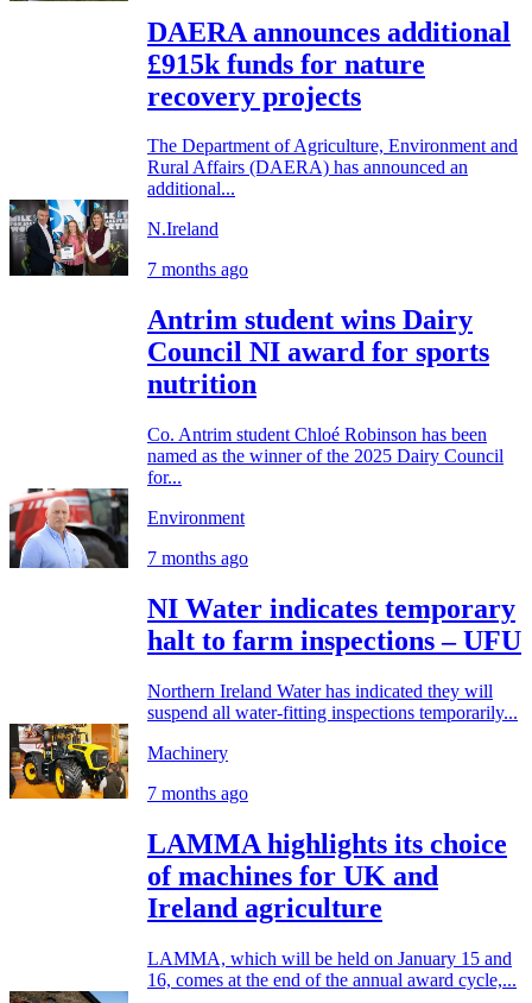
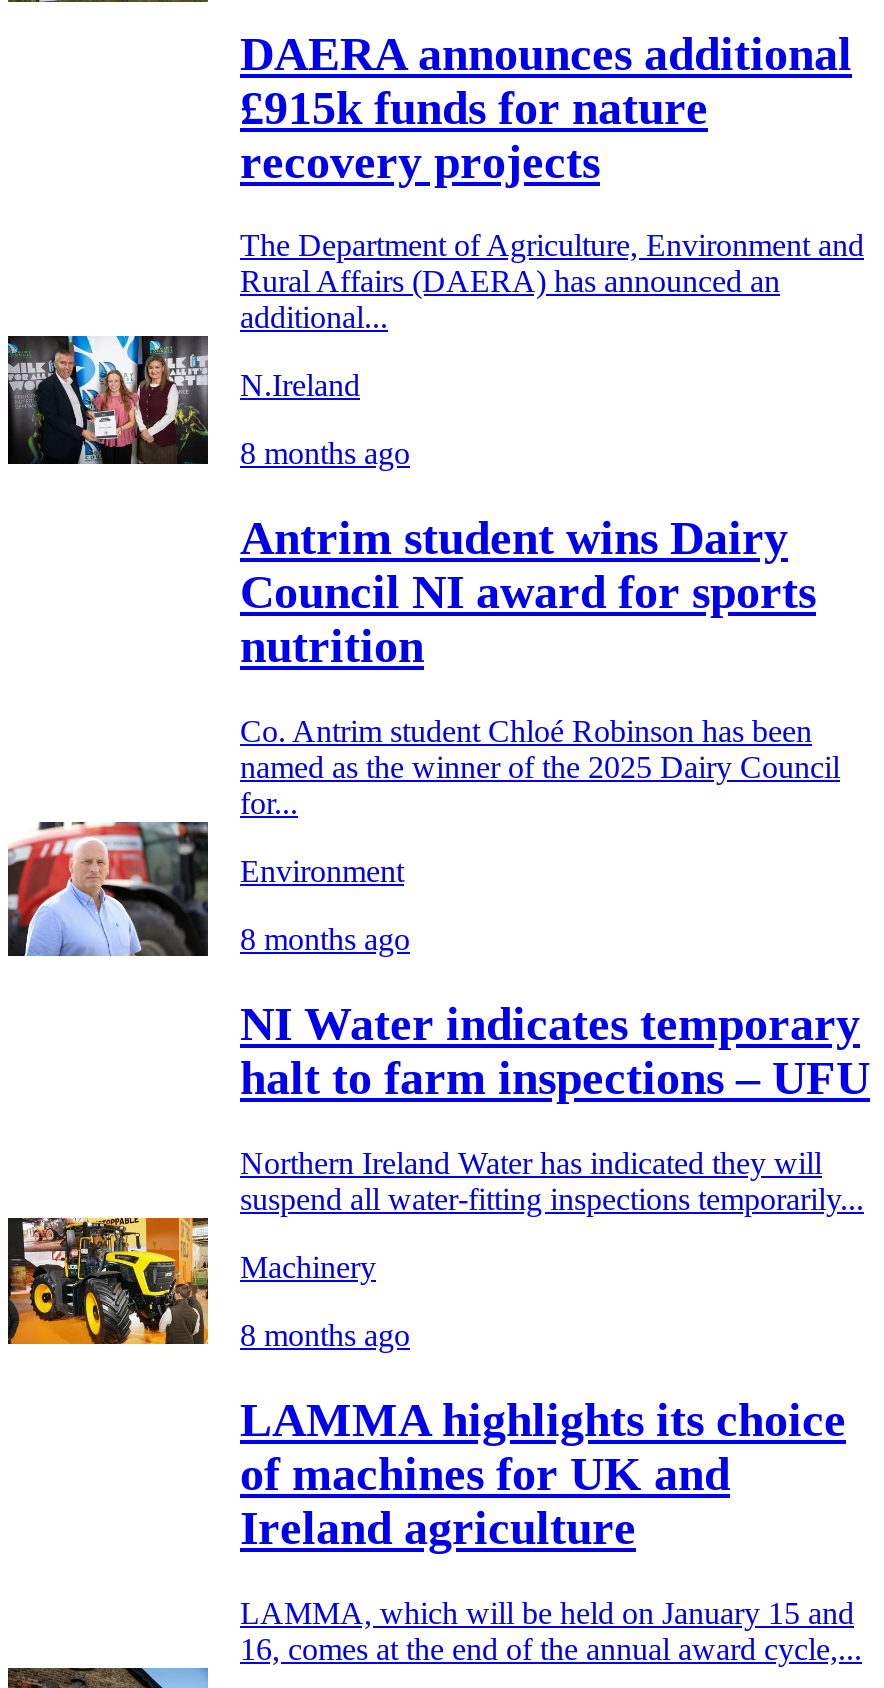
- 7 months ago
+ 8 months ago

- 7 months ago
+ 8 months ago

- 7 months ago
+ 8 months ago
